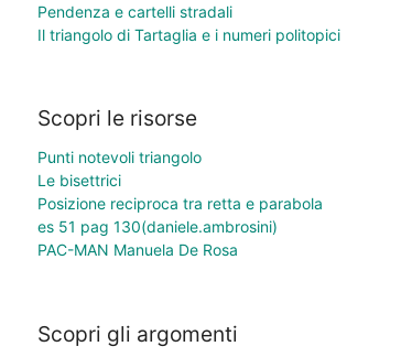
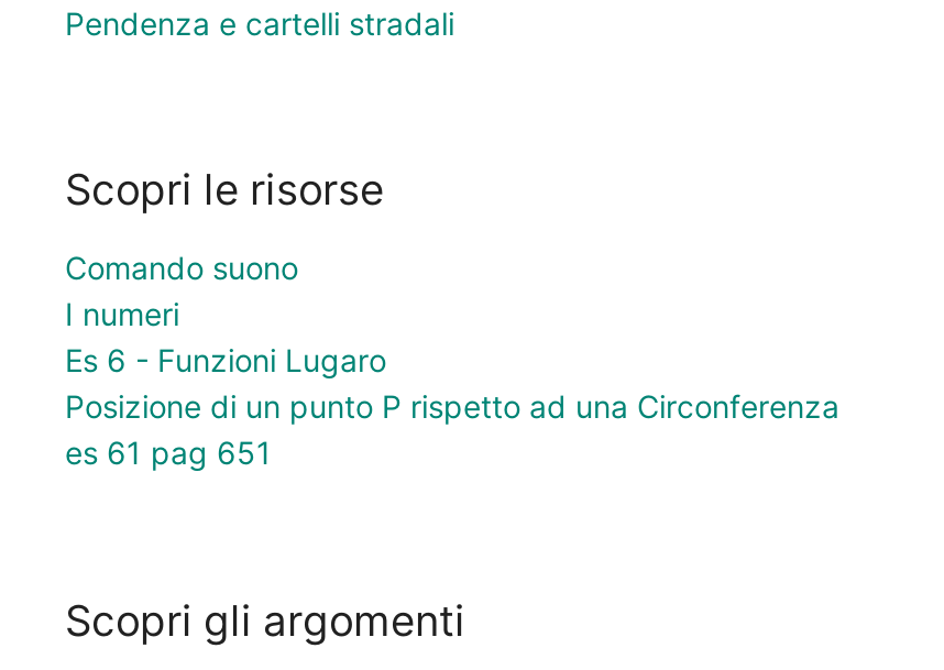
- Il triangolo di Tartaglia e i numeri politopici

- Punti notevoli triangolo
- Le bisettrici
- Posizione reciproca tra retta e parabola
- es 51 pag 130(daniele.ambrosini)
- PAC-MAN Manuela De Rosa
+ Comando suono
+ I numeri
+ Es 6 - Funzioni Lugaro
+ Posizione di un punto P rispetto ad una Circonferenza
+ es 61 pag 651
